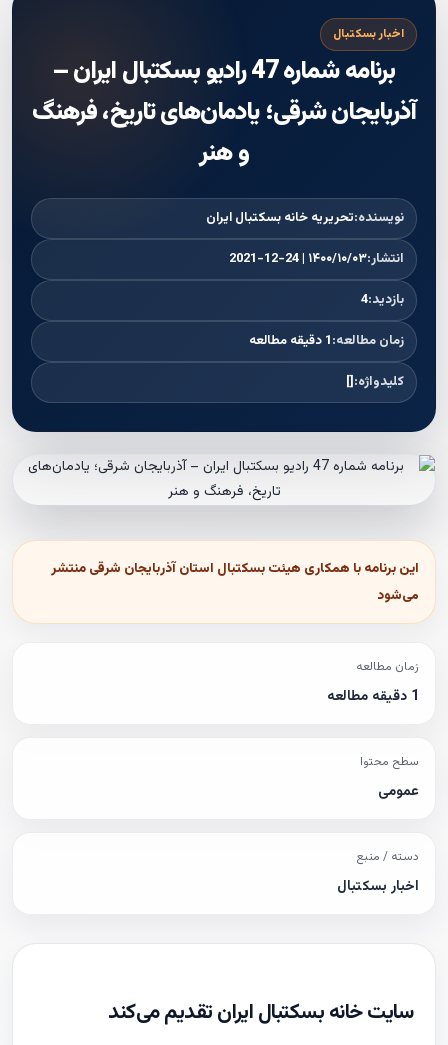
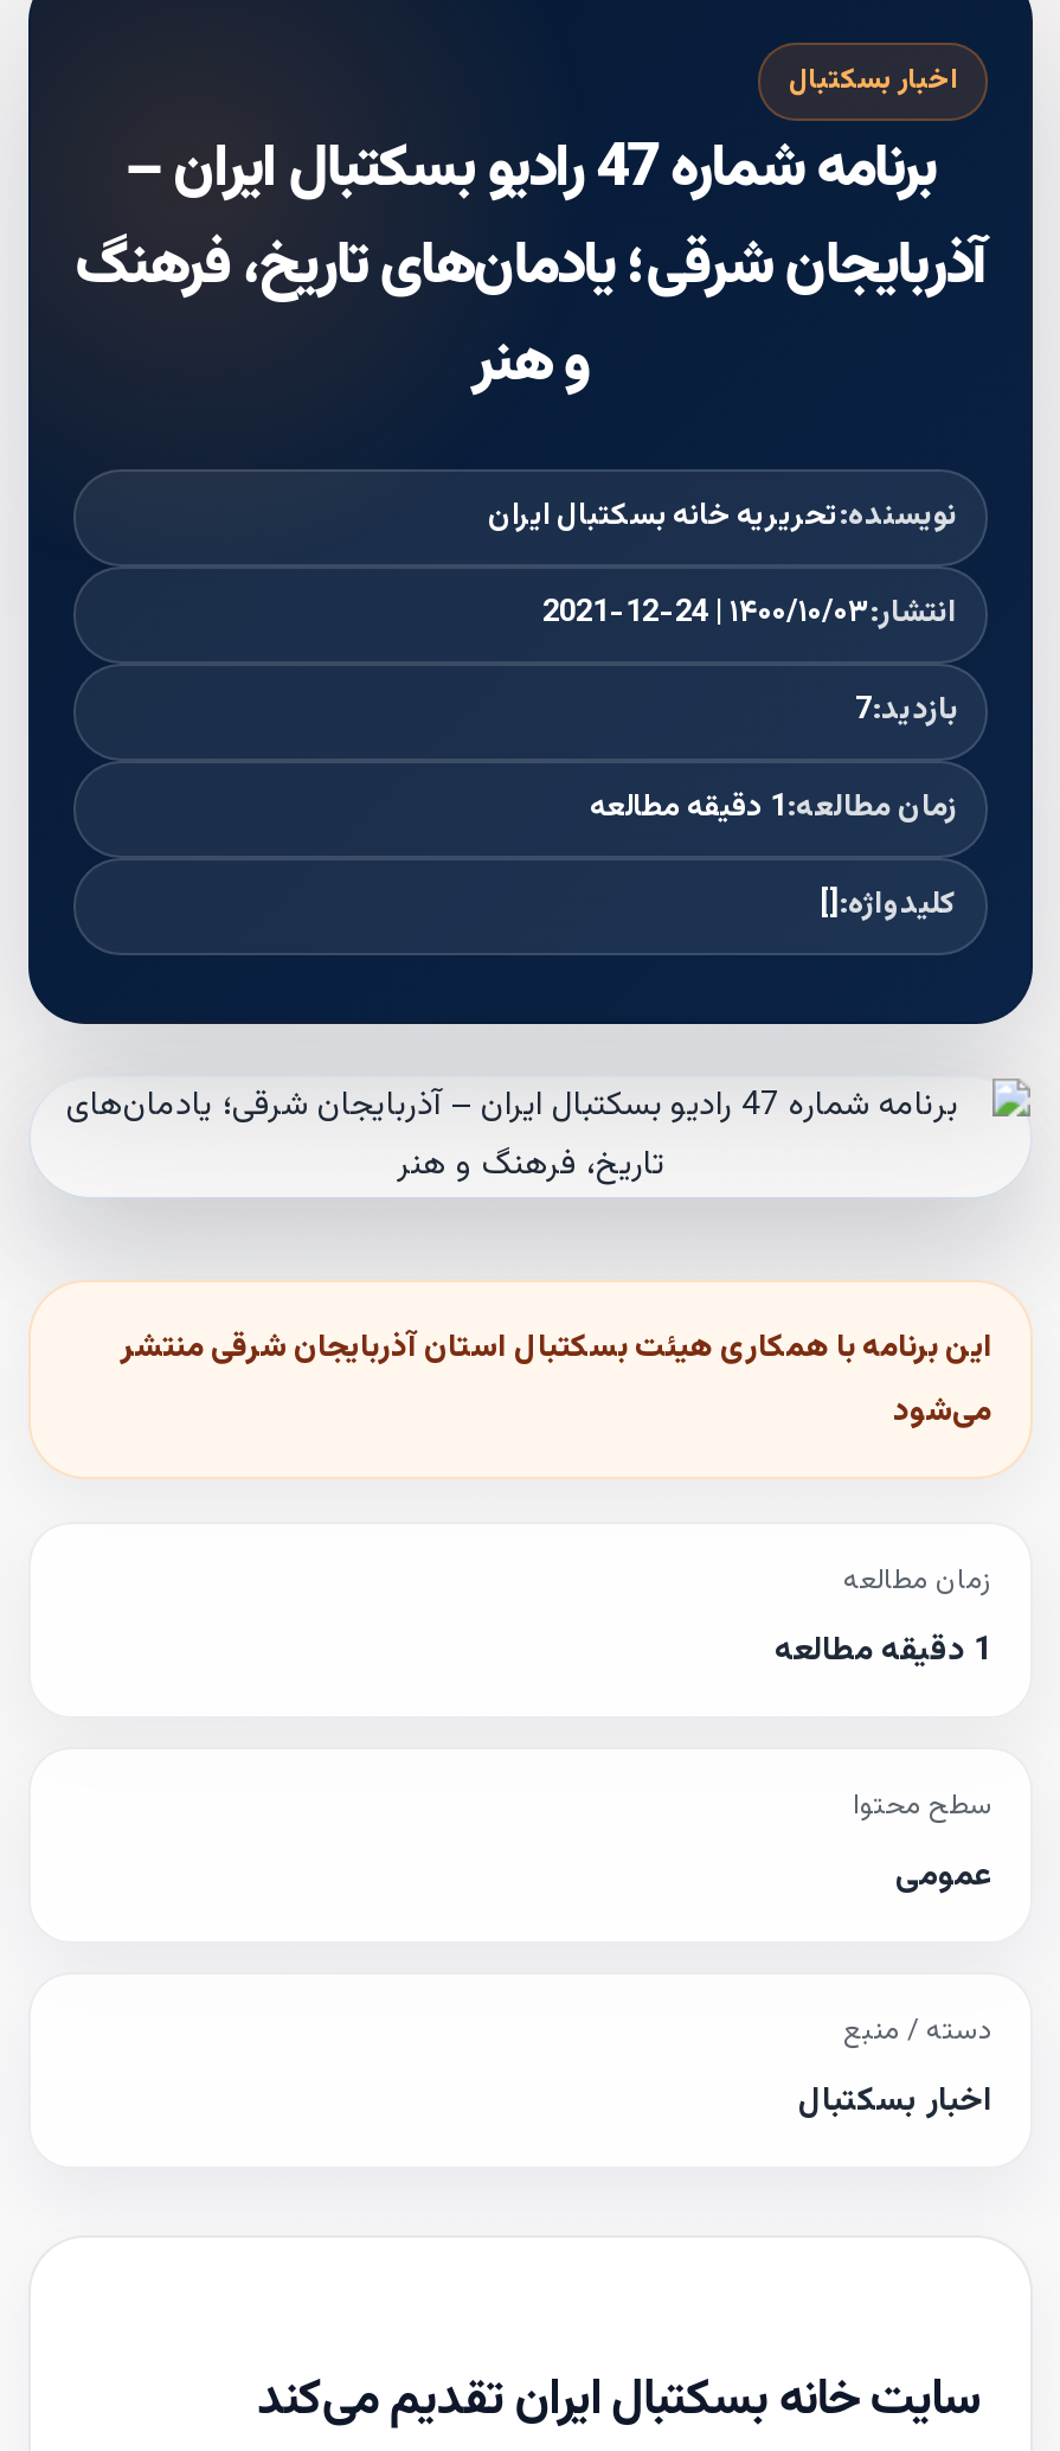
- بازدید:4
+ بازدید:7
